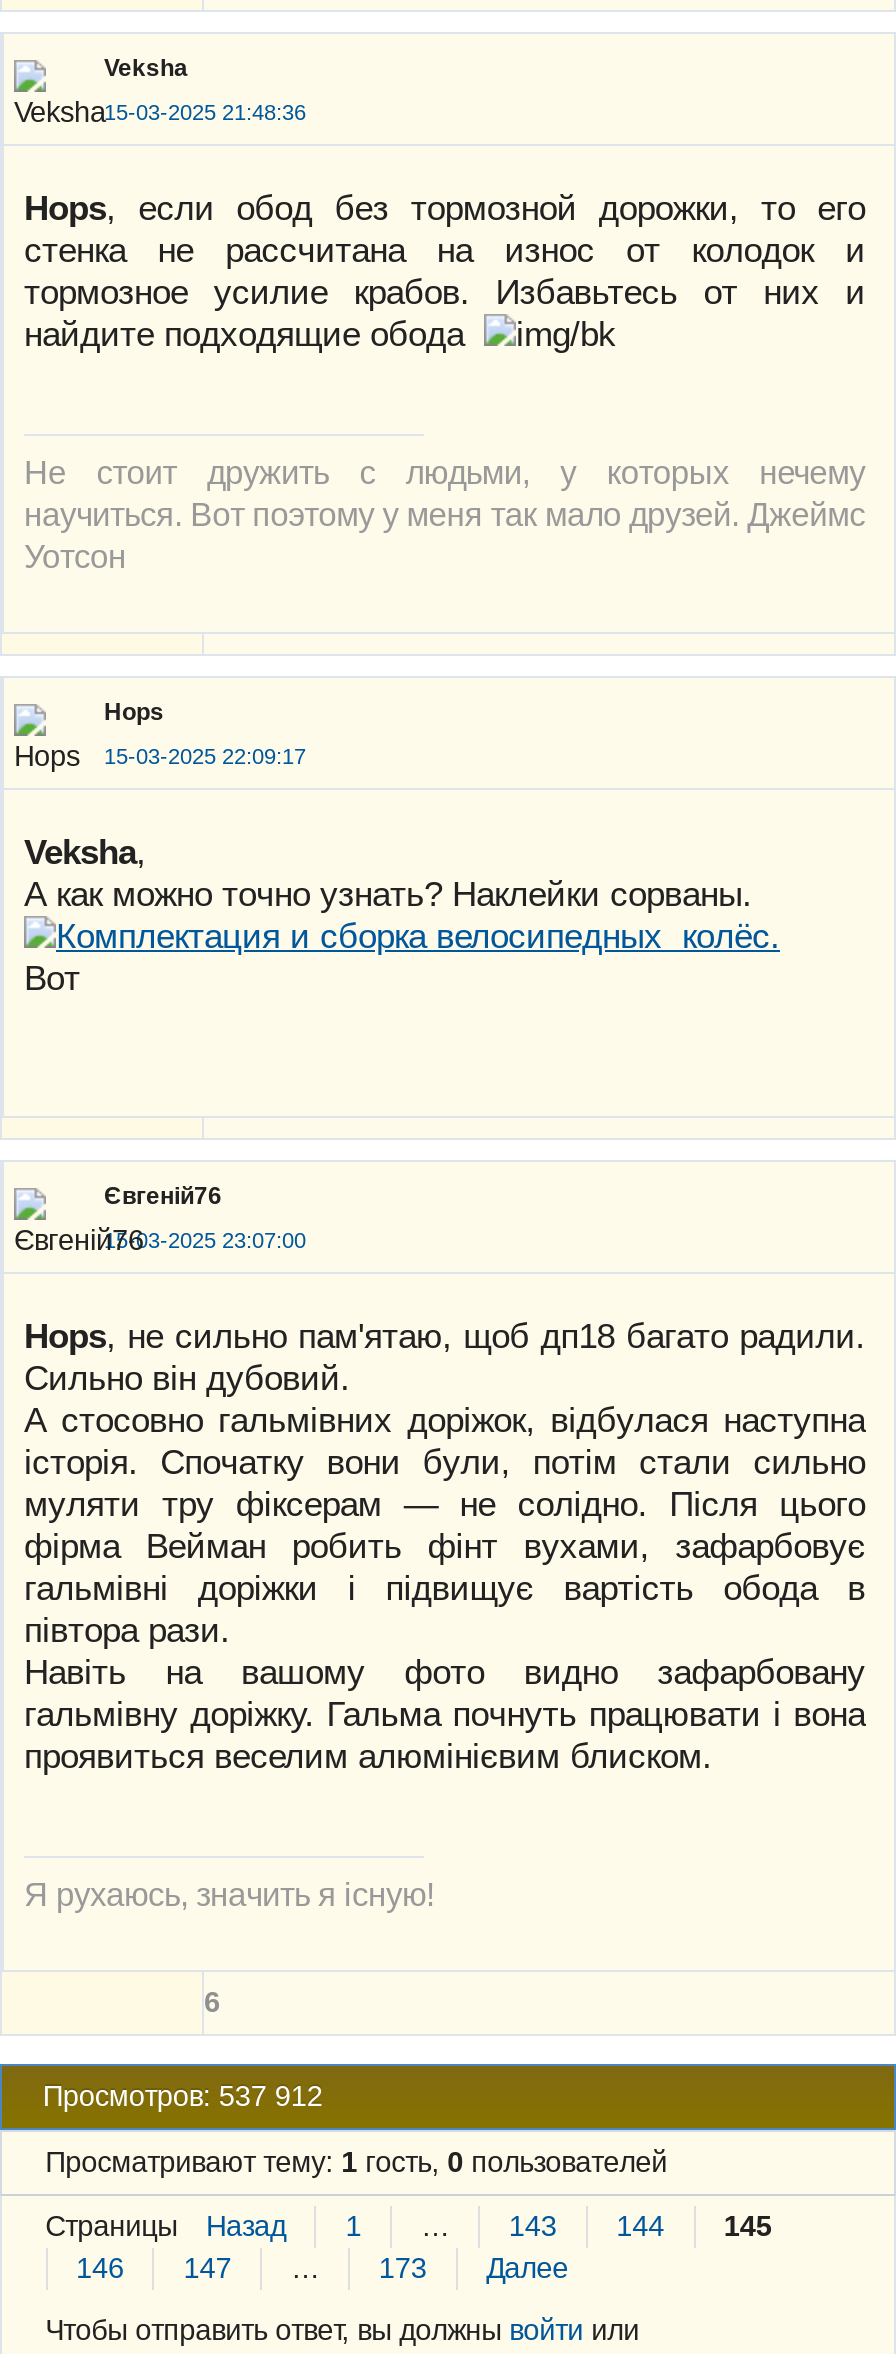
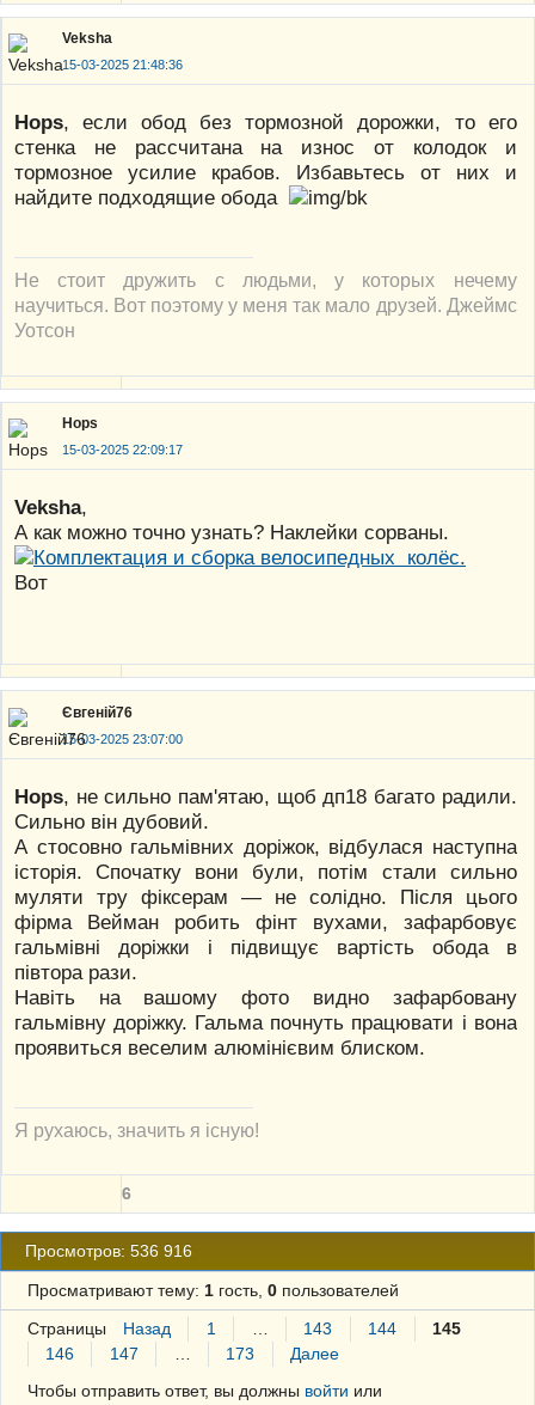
- Просмотров: 537 912
+ Просмотров: 536 916
